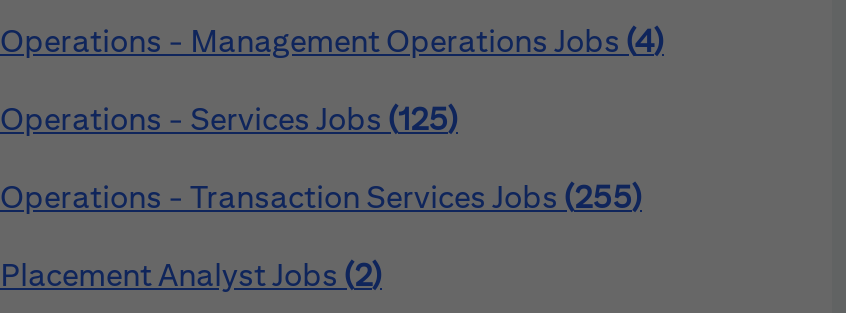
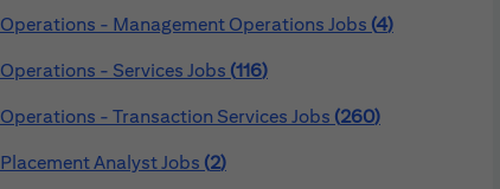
- Operations - Services Jobs 125
+ Operations - Services Jobs 116

- Operations - Transaction Services Jobs 255
+ Operations - Transaction Services Jobs 260
